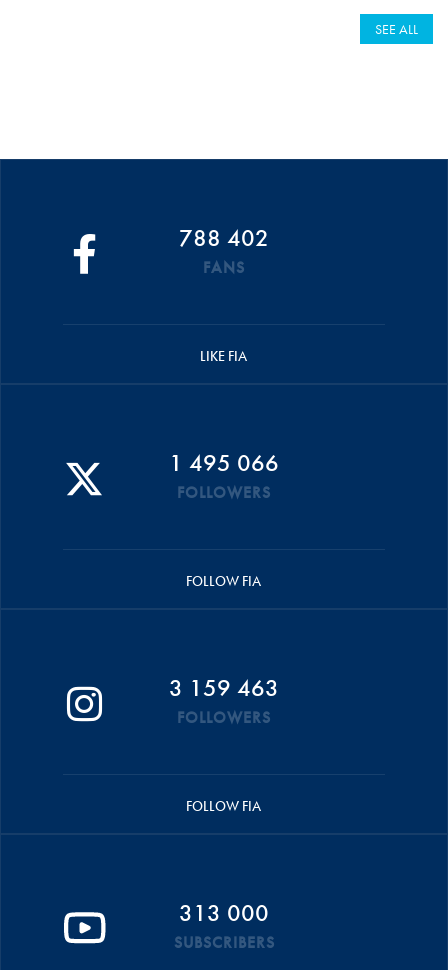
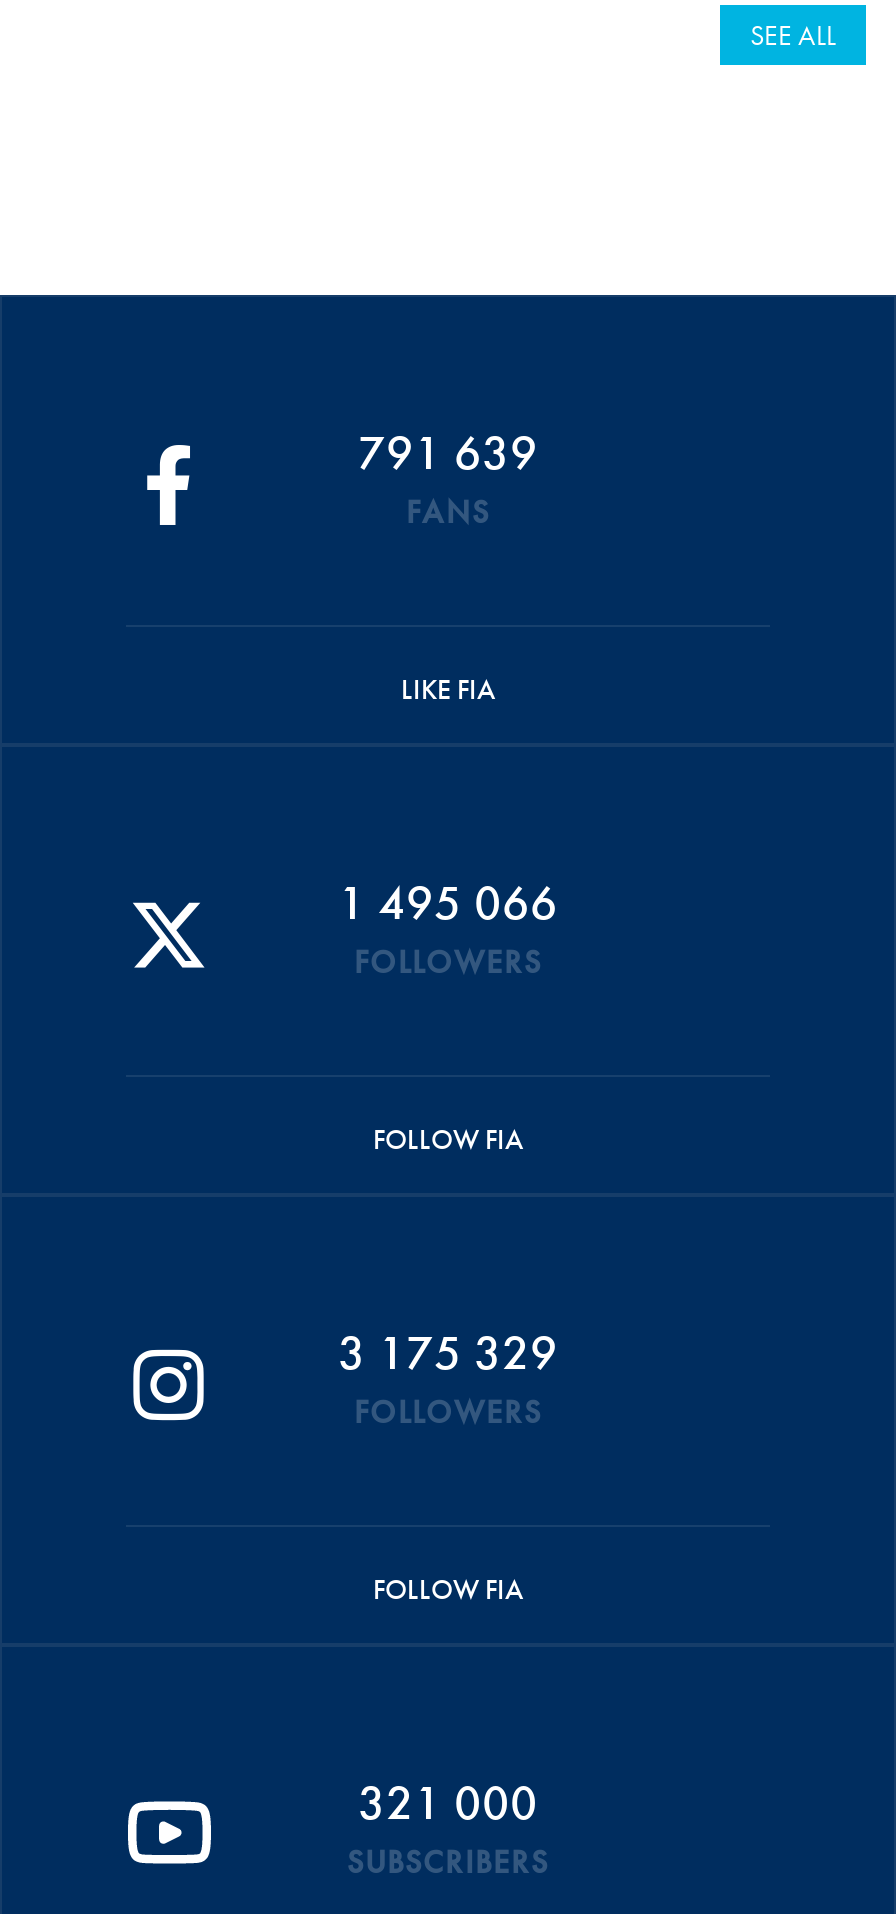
- 788 402
+ 791 639

- 3 159 463
+ 3 175 329

- 313 000
+ 321 000
